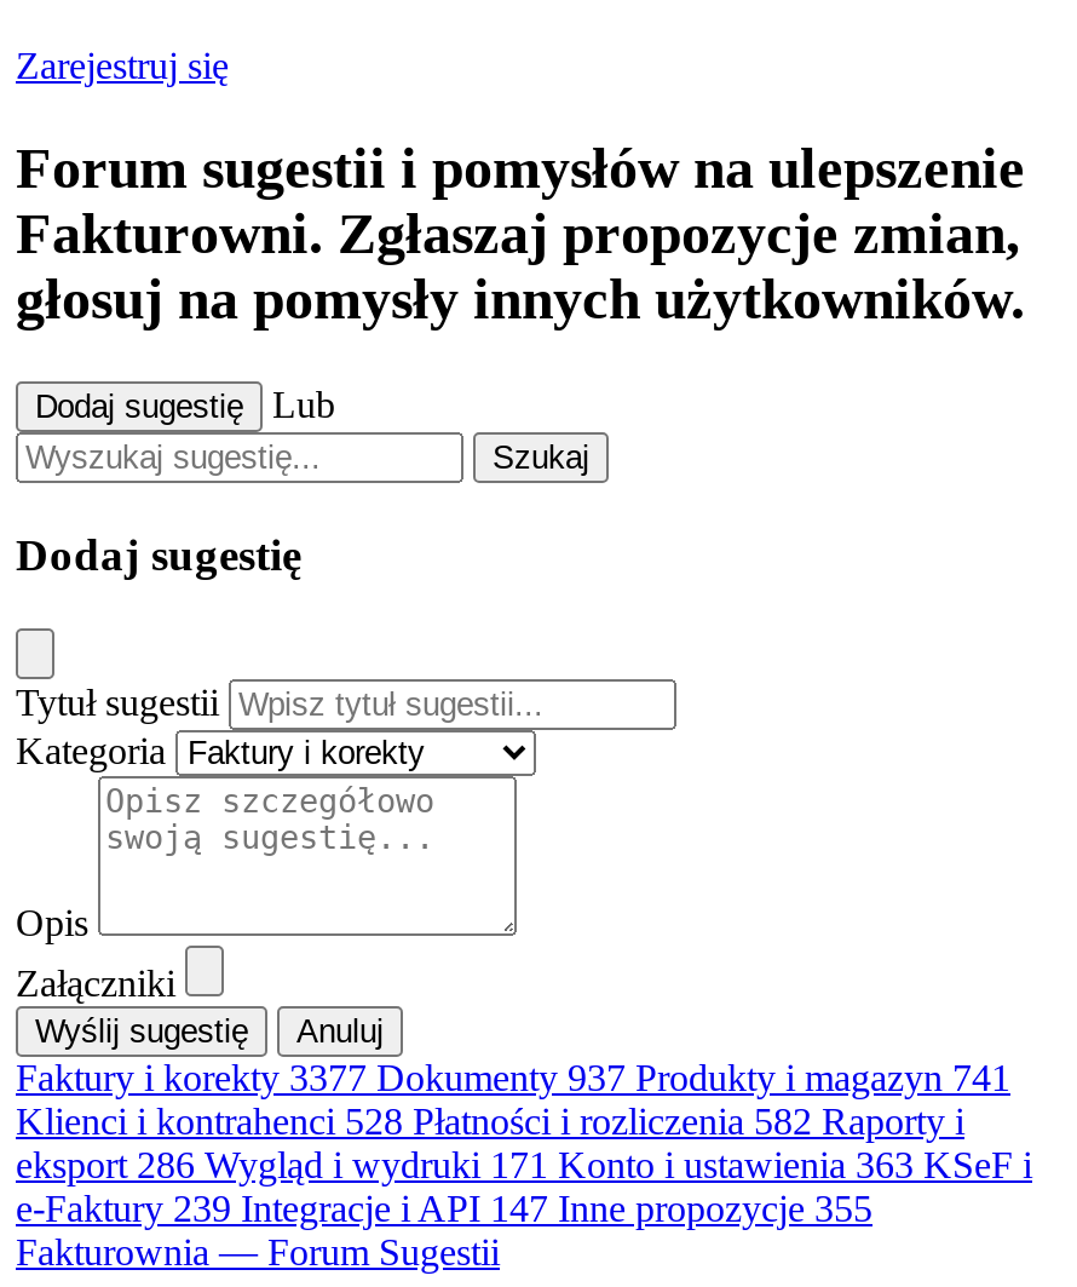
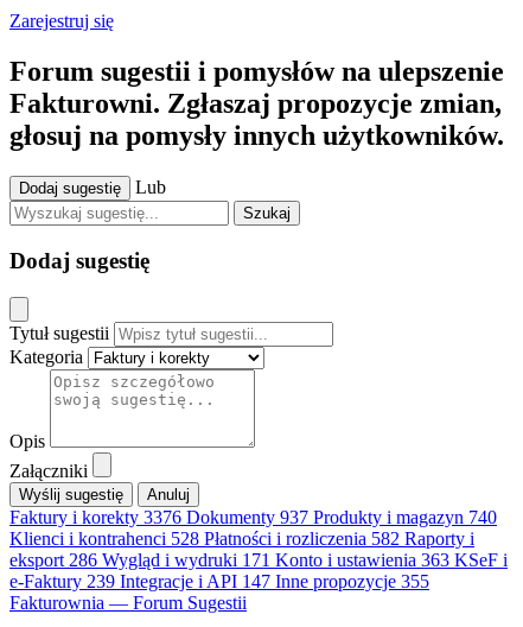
- Faktury i korekty3377 Dokumenty 937 Produkty i magazyn 741
+ Faktury i korekty3376 Dokumenty 937 Produkty i magazyn 740
